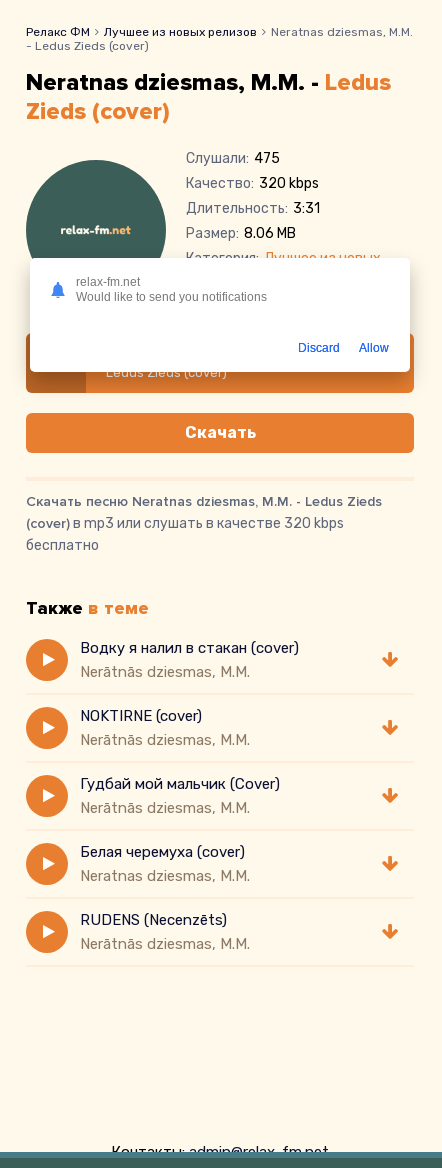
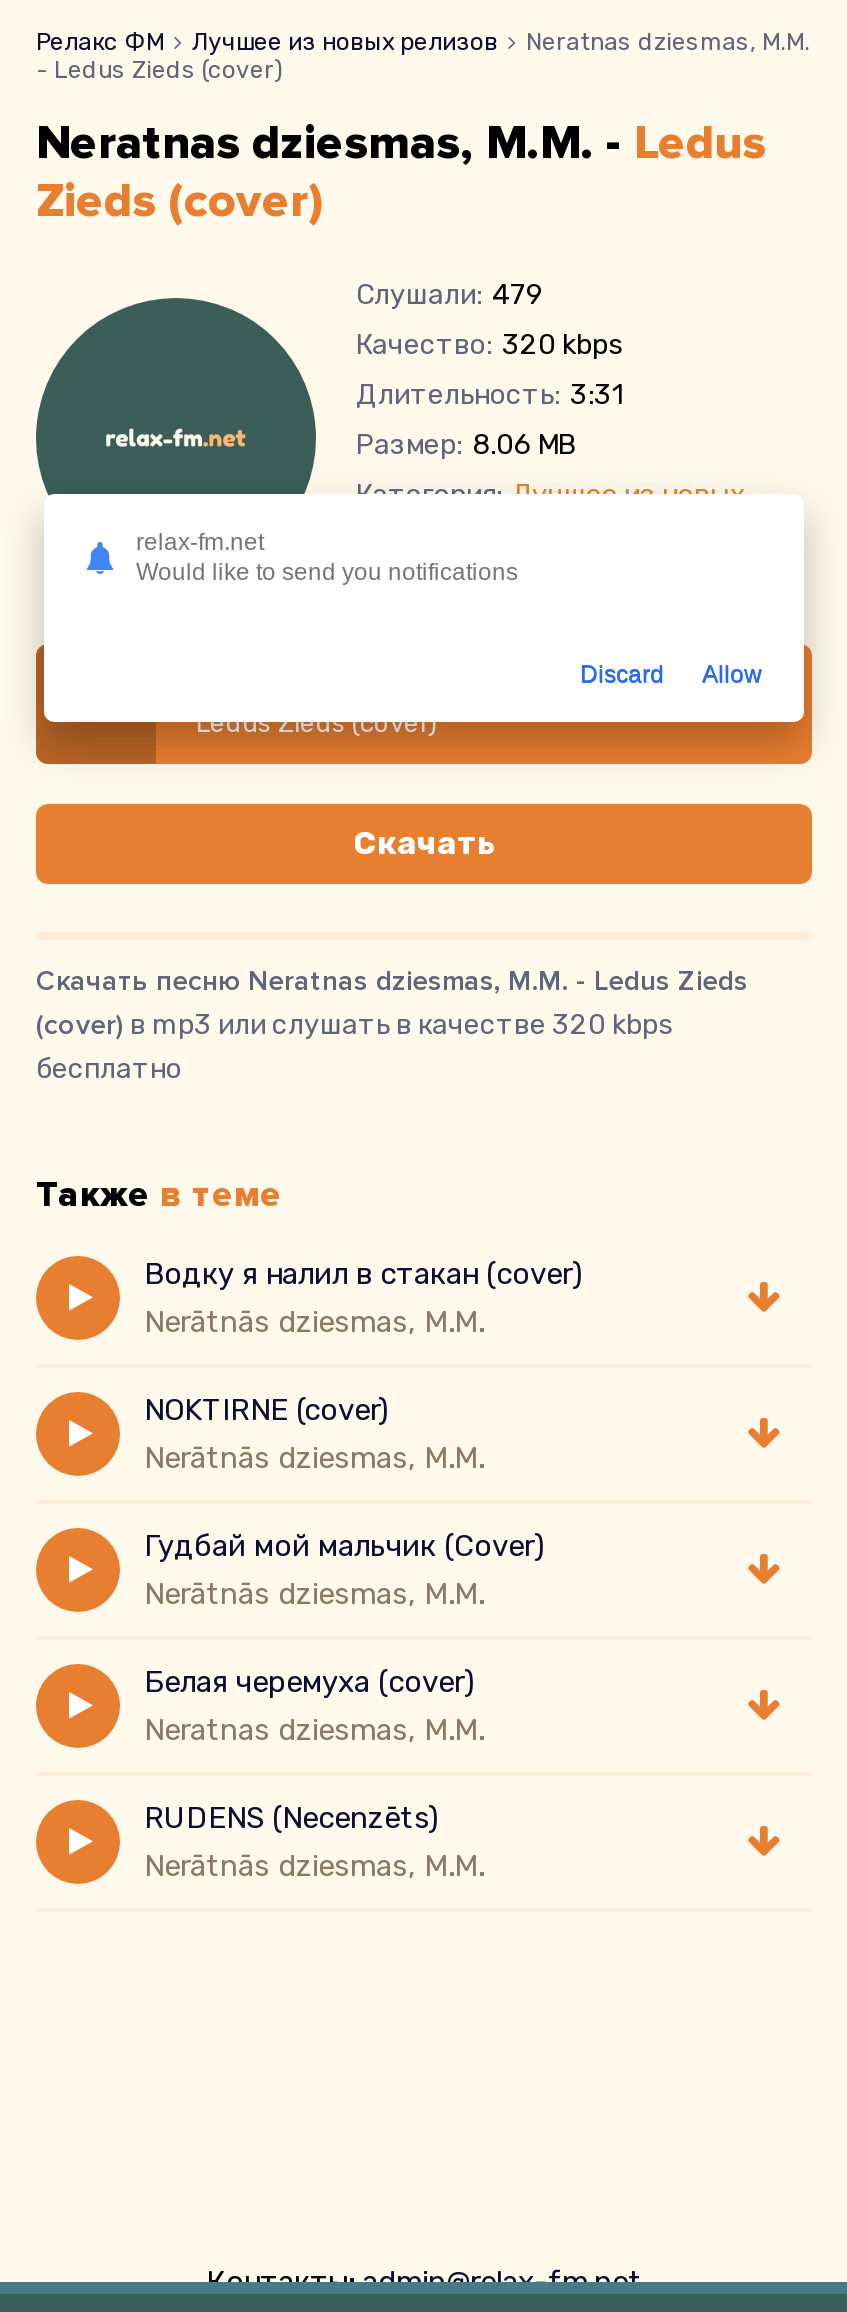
- Слушали: 475
+ Слушали: 479
